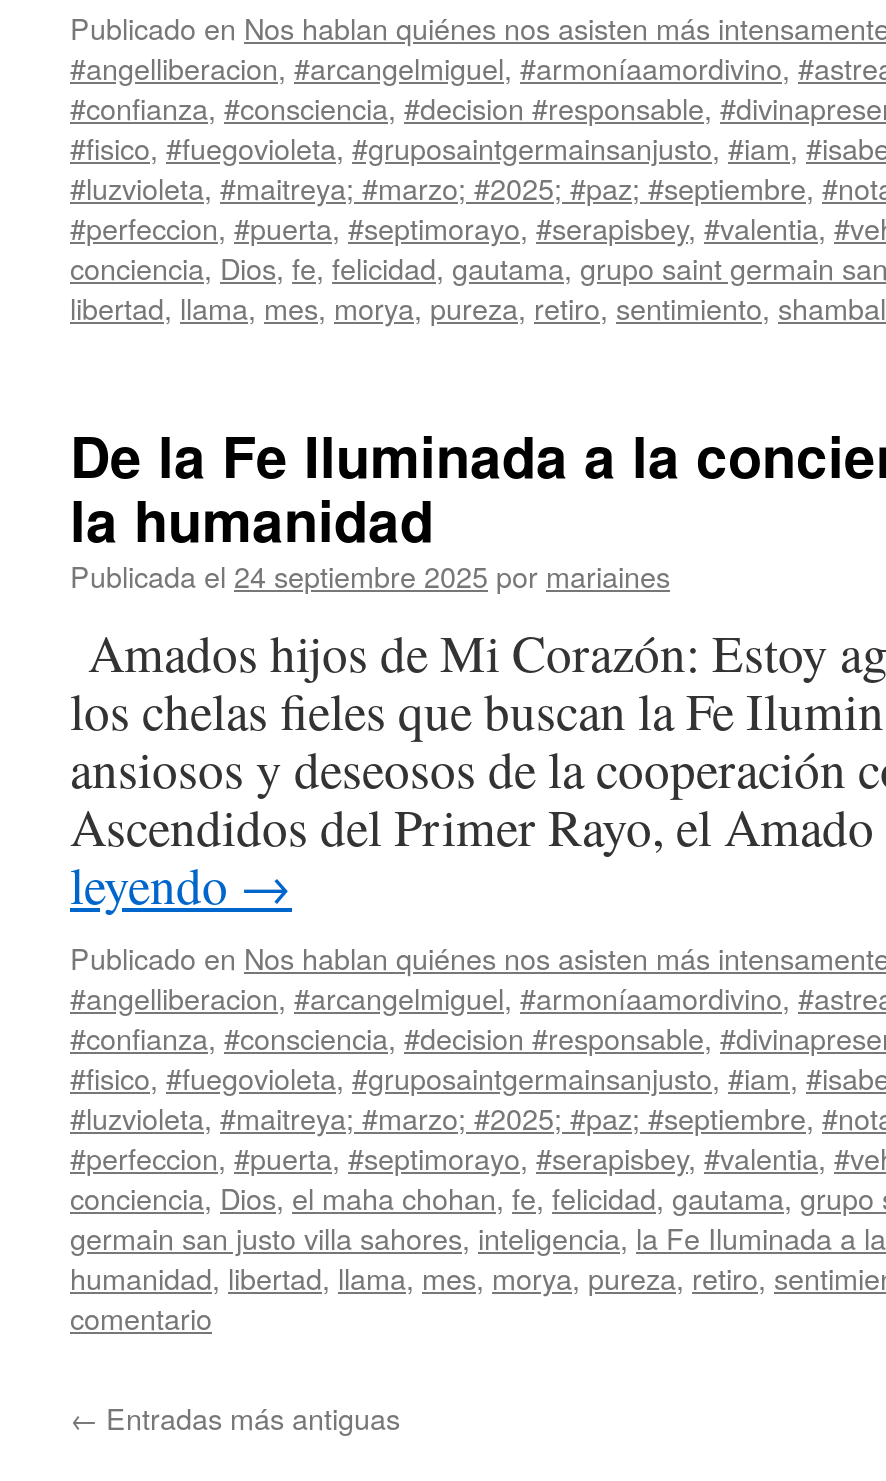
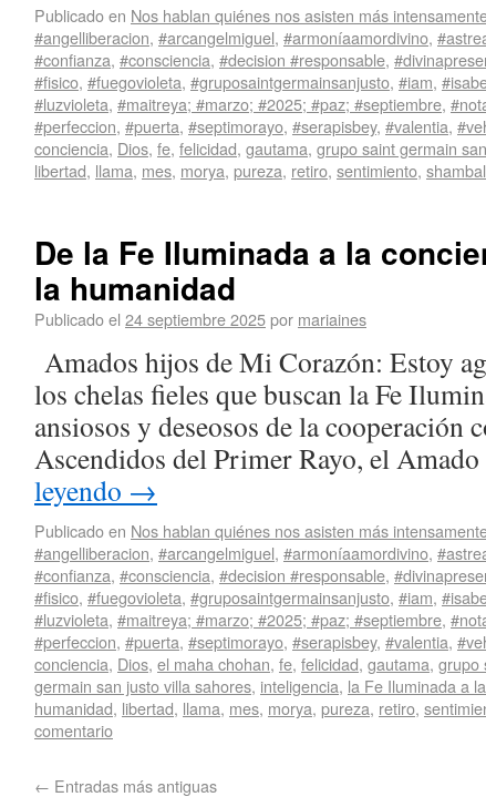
- Publicada el 24 septiembre 2025 por mariaines
+ Publicado el 24 septiembre 2025 por mariaines
